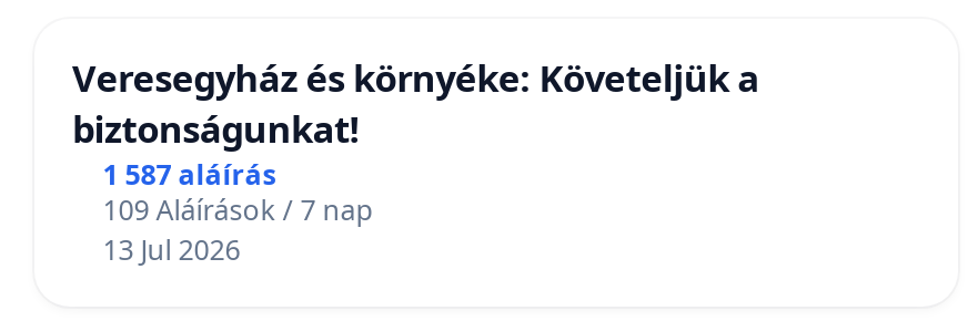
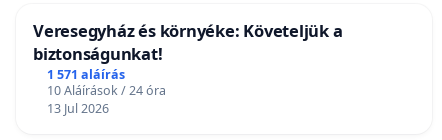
- 1 587 aláírás
+ 1 571 aláírás

- 109 Aláírások / 7 nap
+ 10 Aláírások / 24 óra
